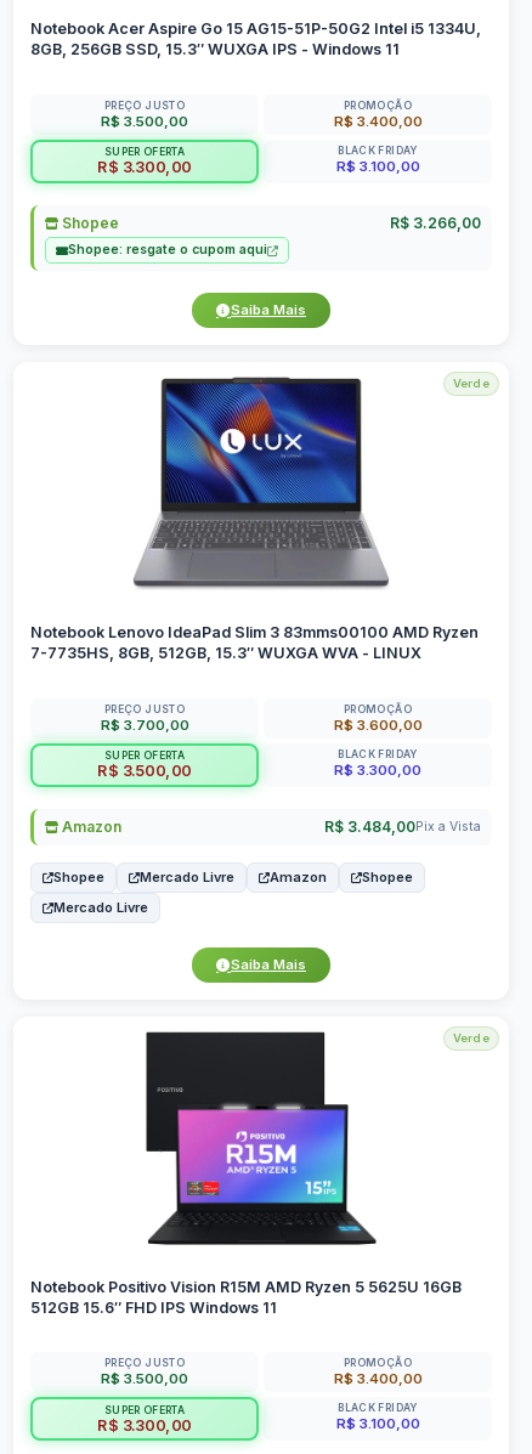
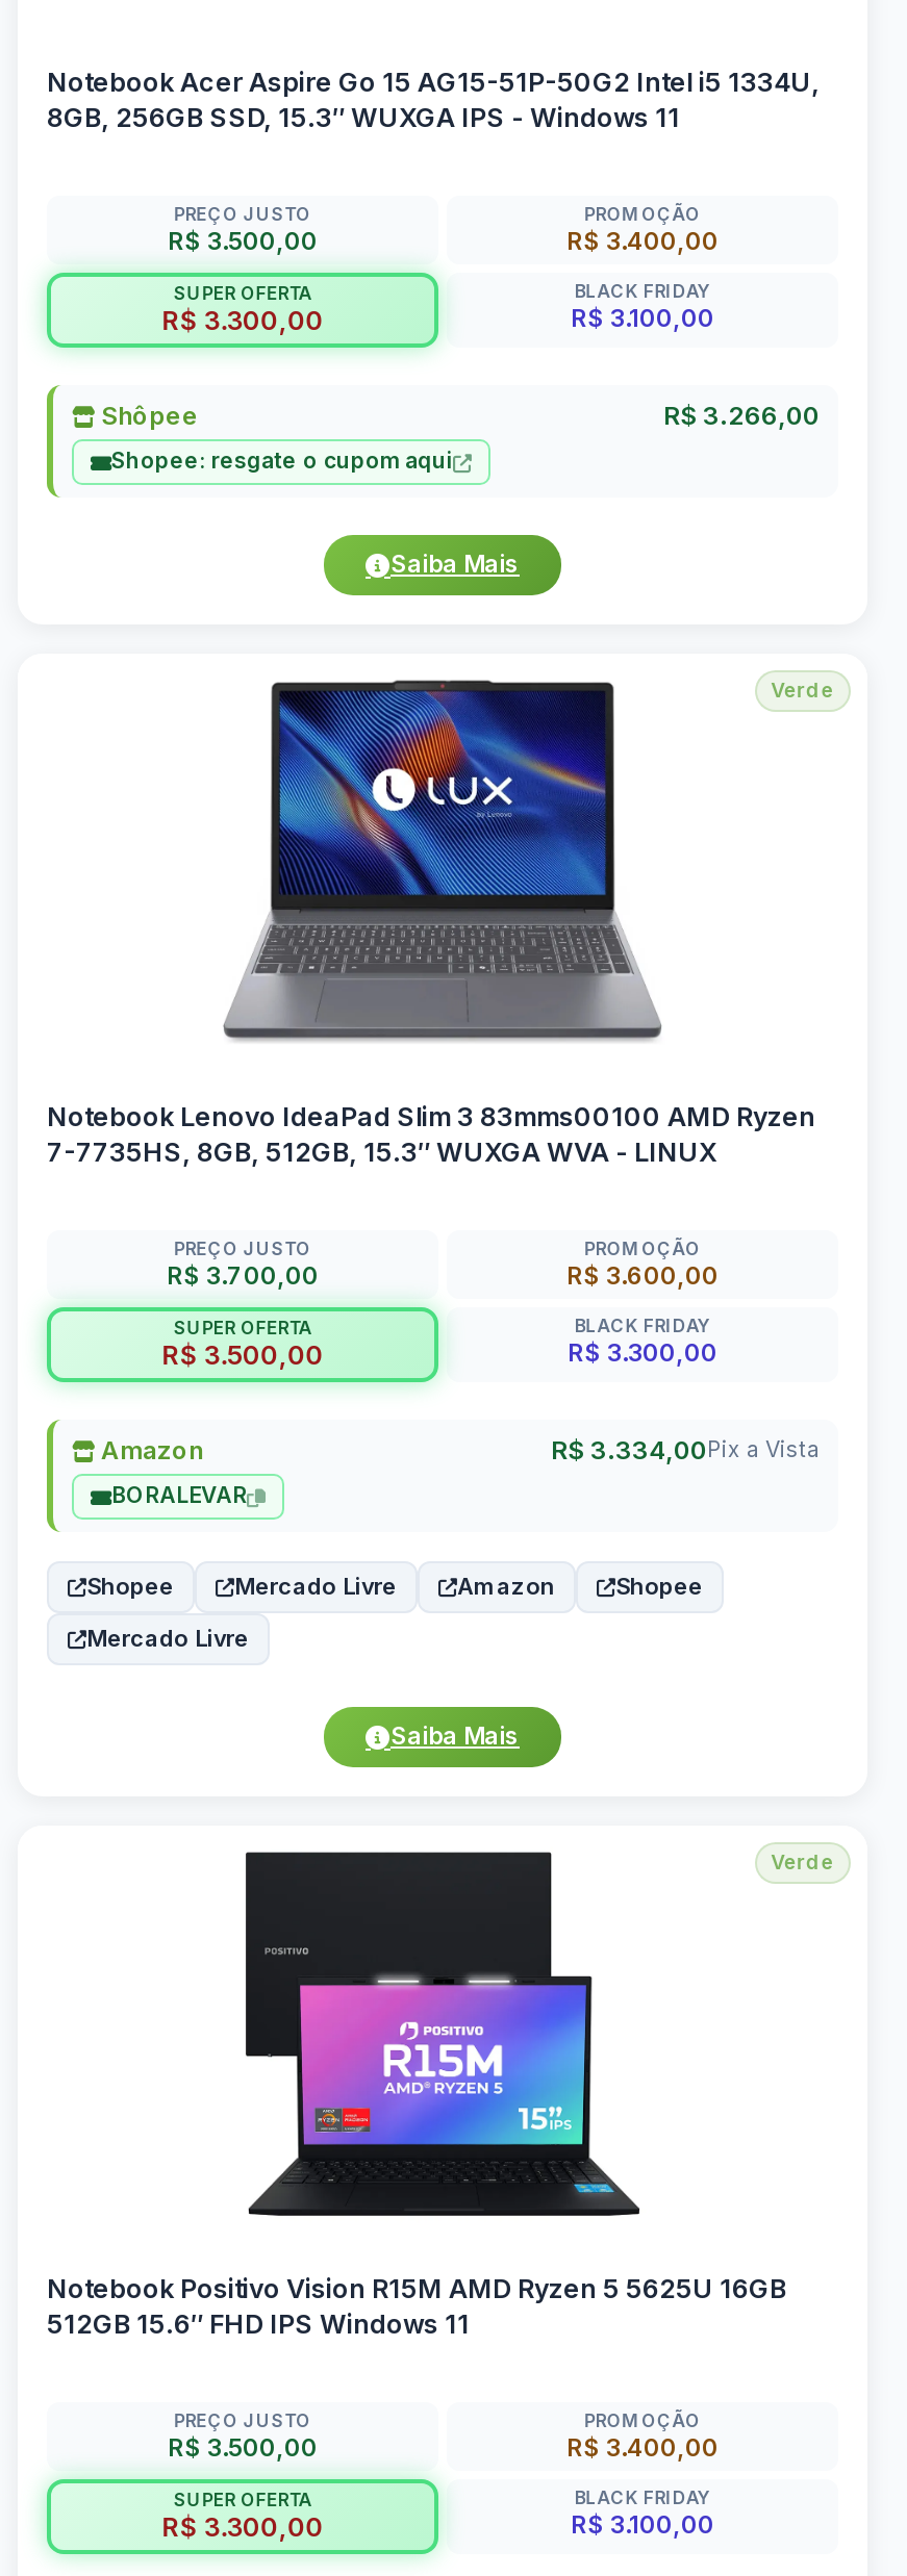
- Shopee
+ Shôpee

- R$ 3.484,00Pix a Vista
+ R$ 3.334,00Pix a Vista
+ BORALEVAR
